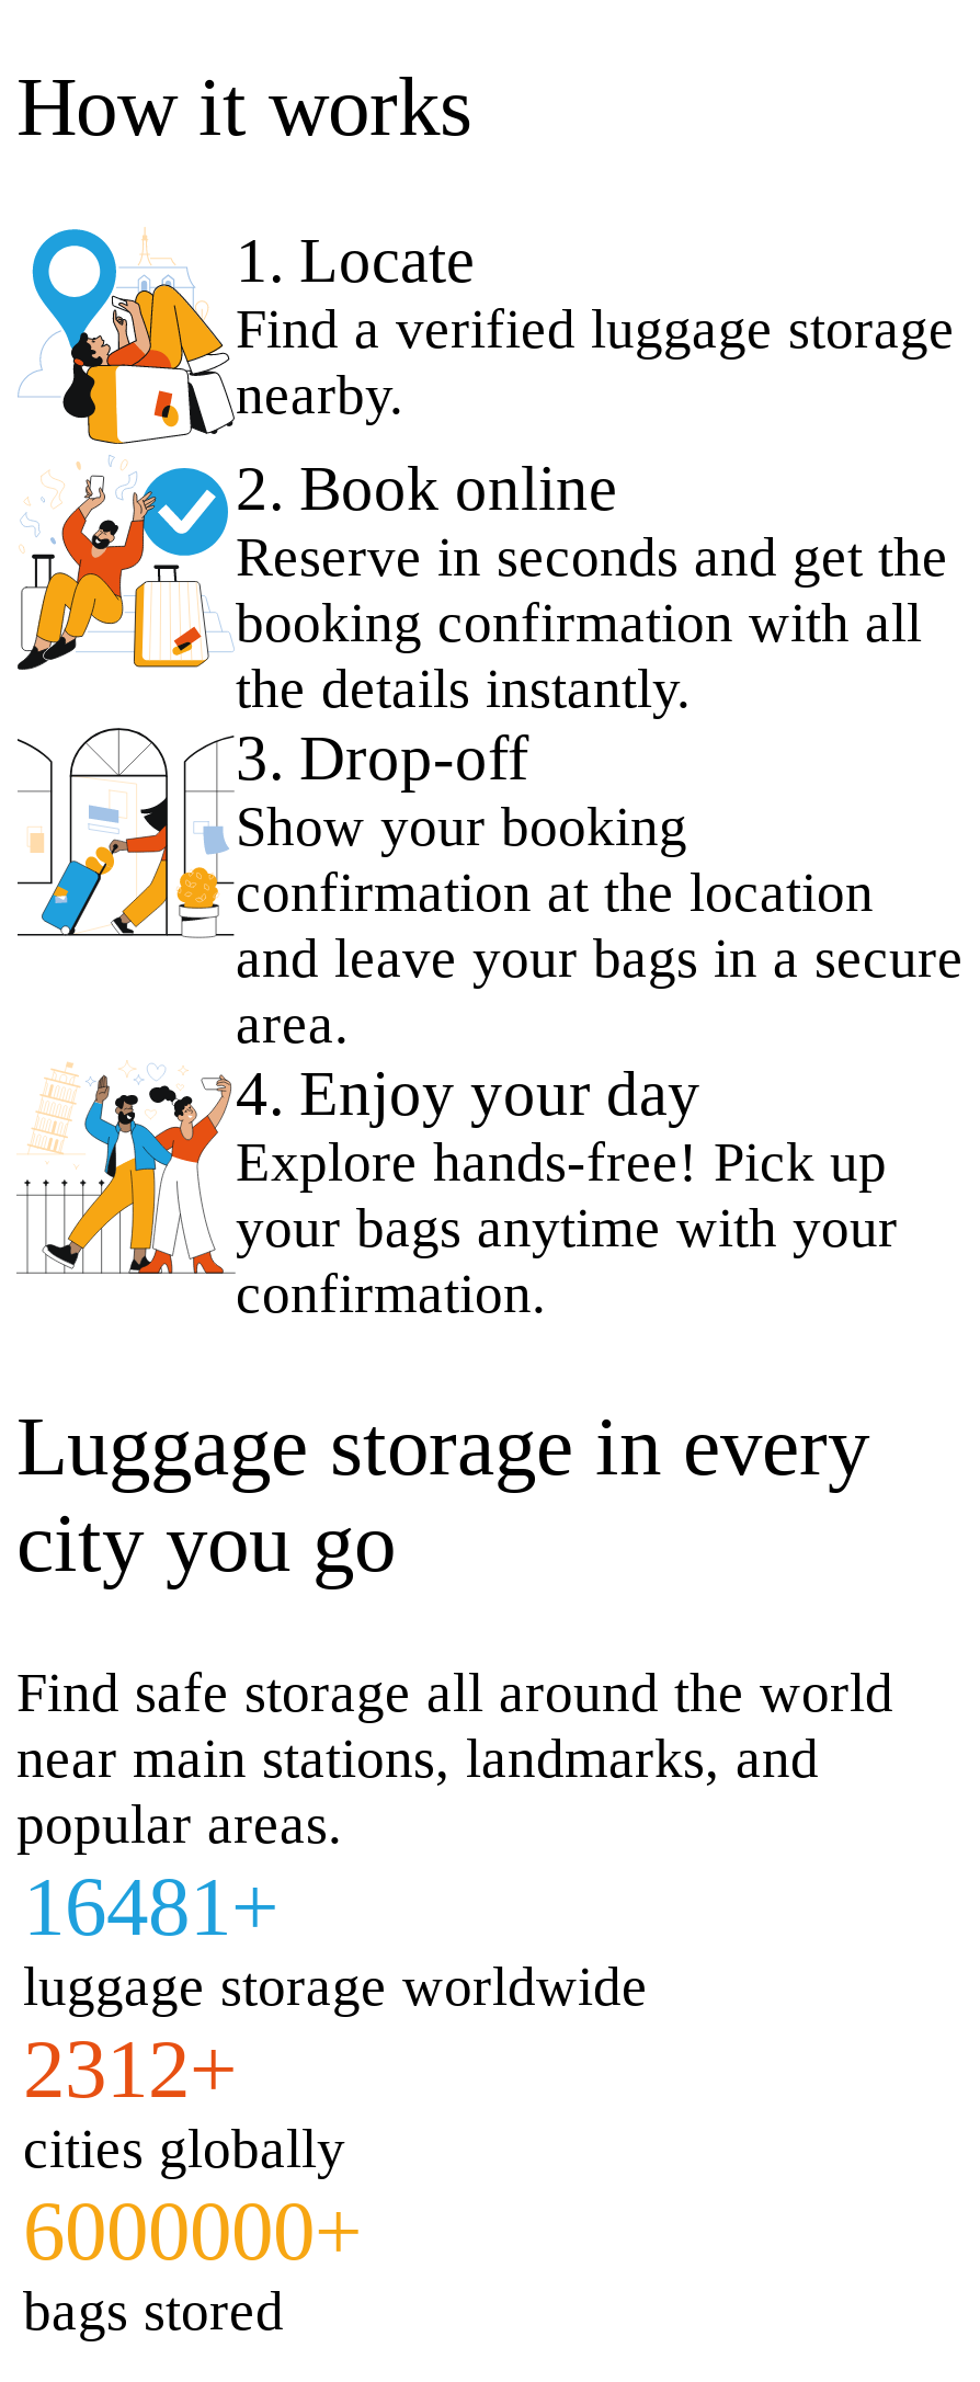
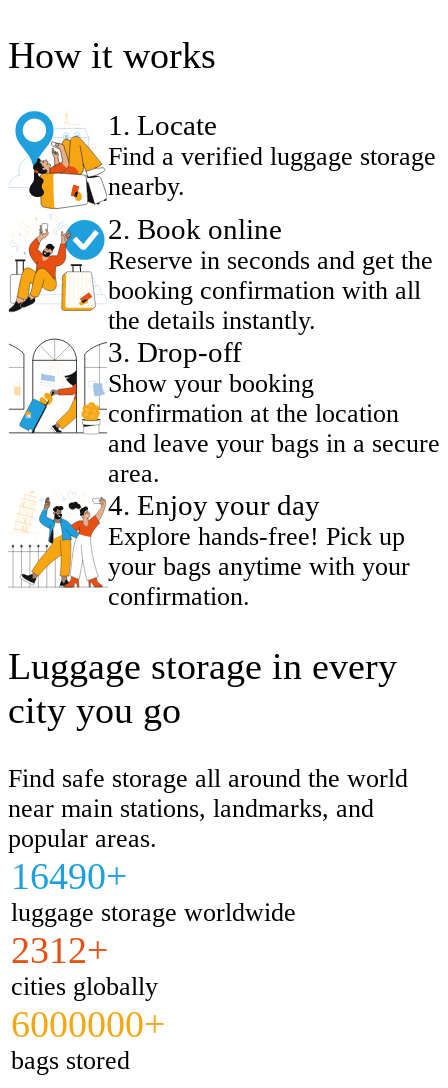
- 16481+
+ 16490+
